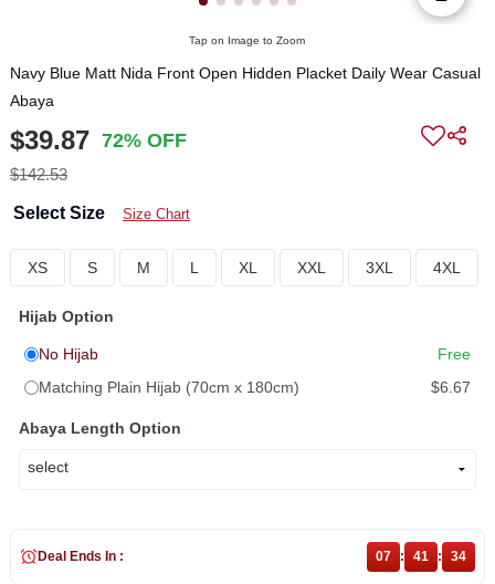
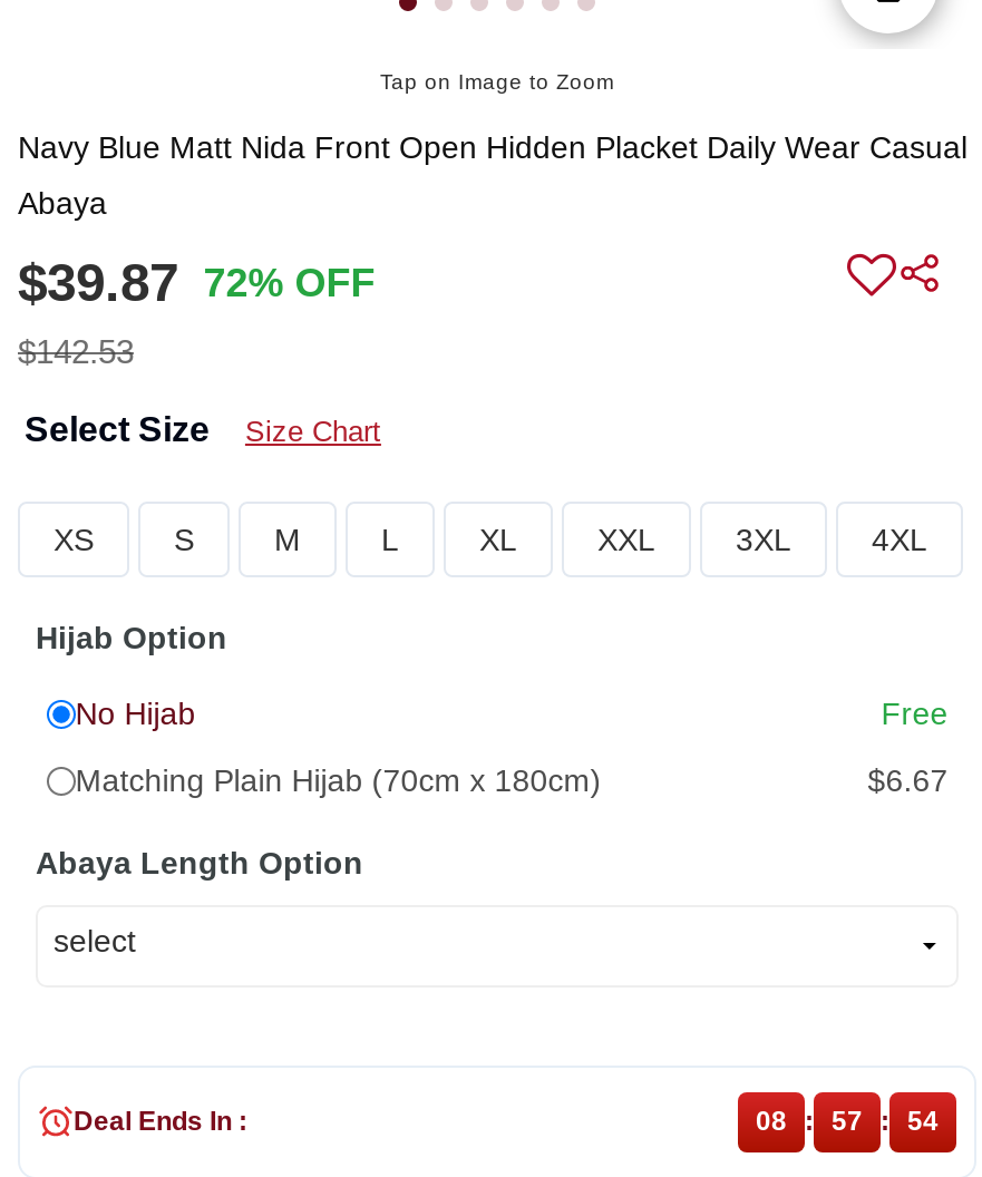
- 07 : 41 : 34
+ 08 : 57 : 54
